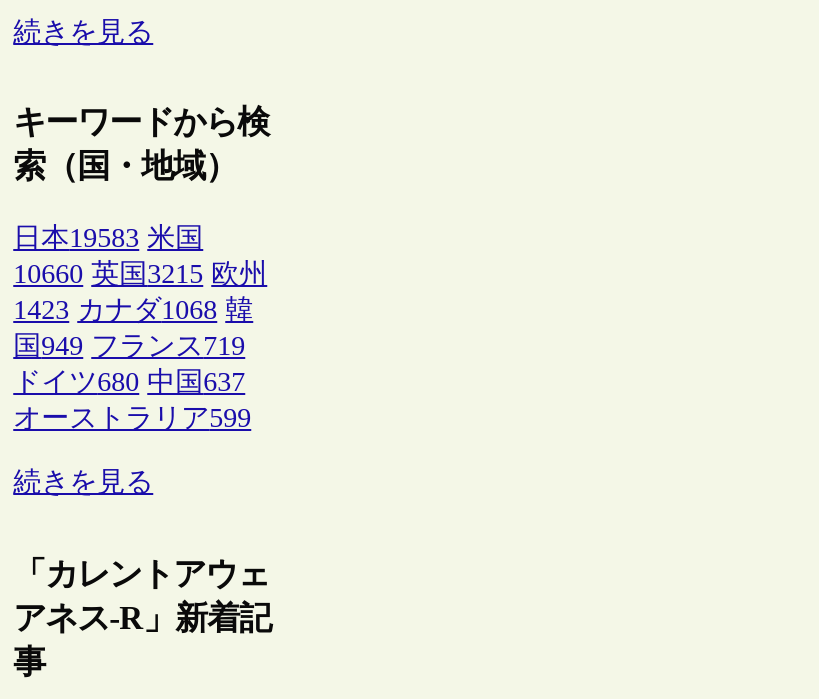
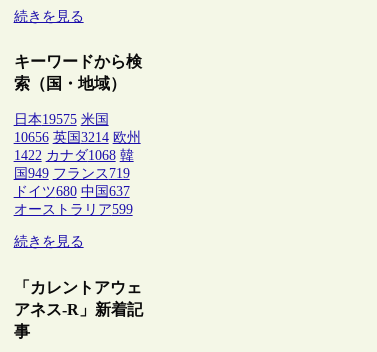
- 日本19583 米国
+ 日本19575 米国

- 10660 英国3215 欧州
+ 10656 英国3214 欧州

- 1423 カナダ1068 韓
+ 1422 カナダ1068 韓
